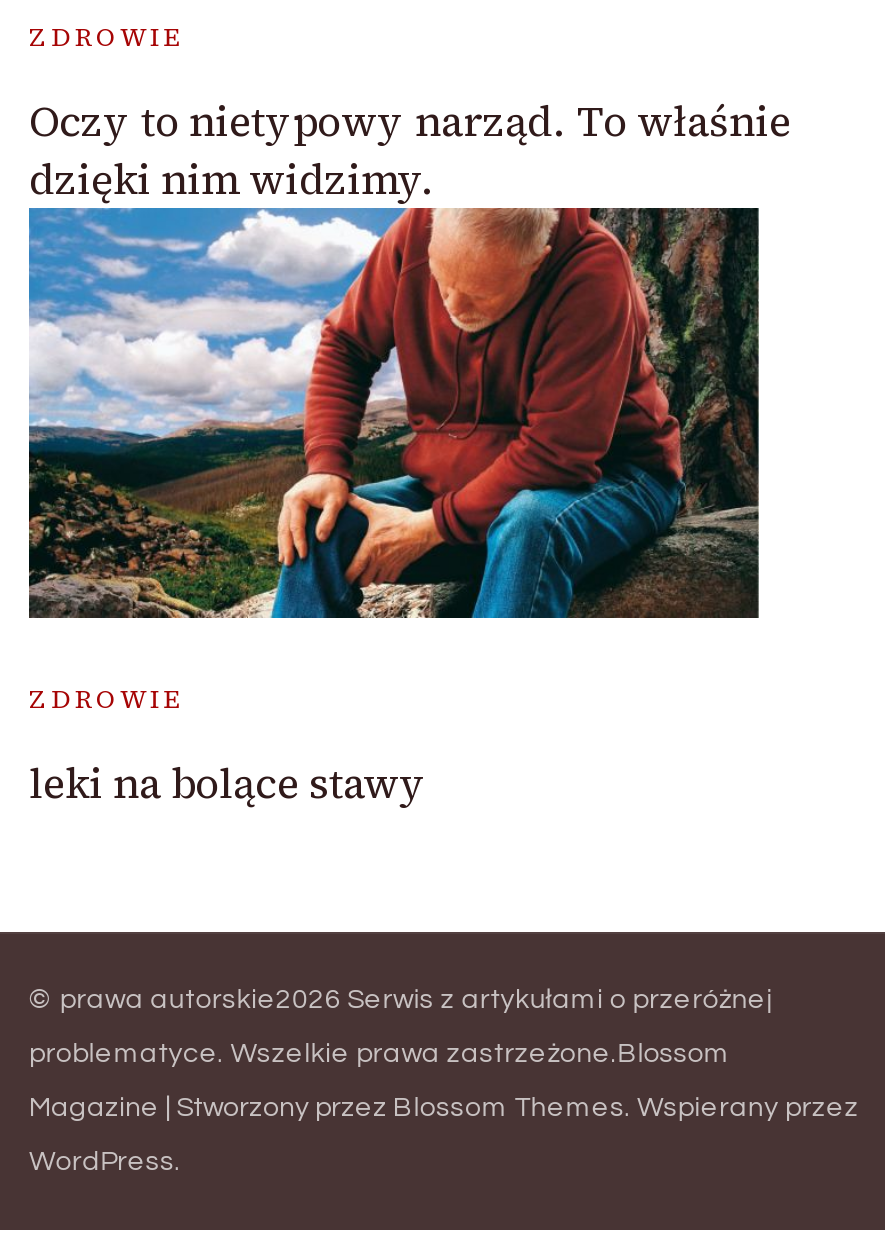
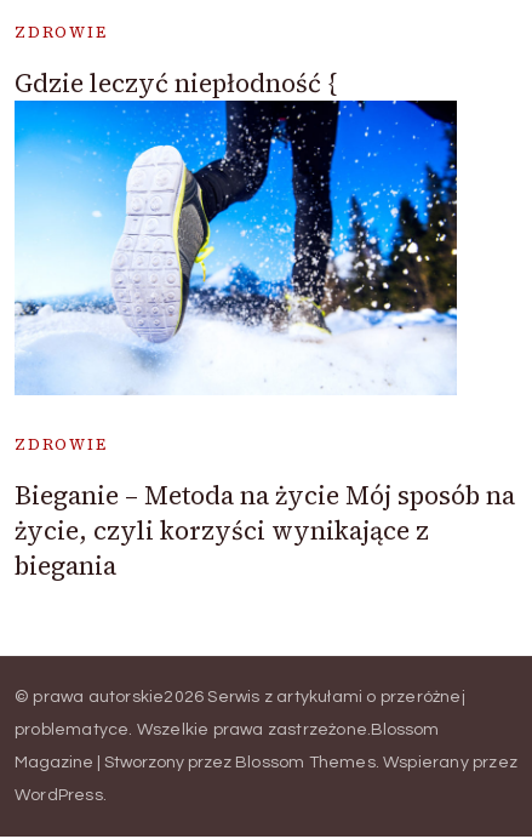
- Oczy to nietypowy narząd. To właśnie
- dzięki nim widzimy.
+ Gdzie leczyć niepłodność {

- [image]
+ [image]

- leki na bolące stawy
+ Bieganie – Metoda na życie Mój sposób na
+ życie, czyli korzyści wynikające z
+ biegania
